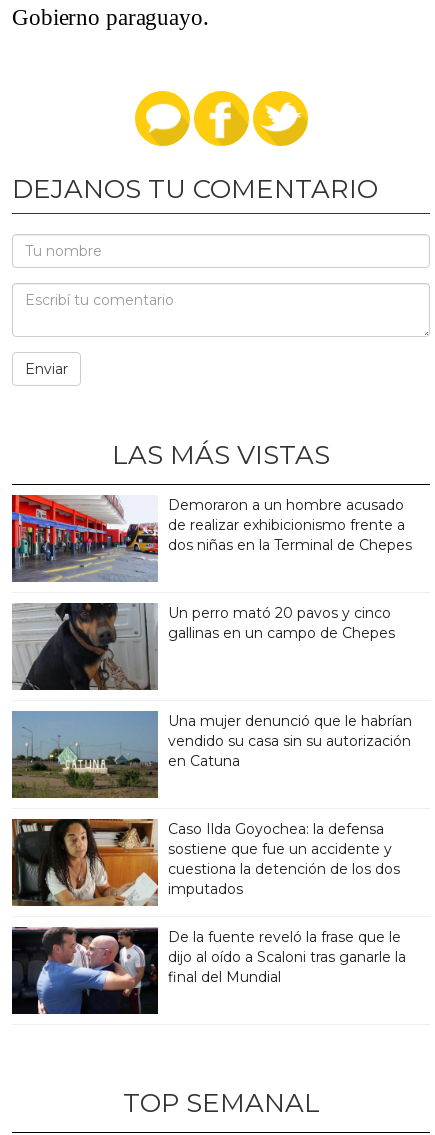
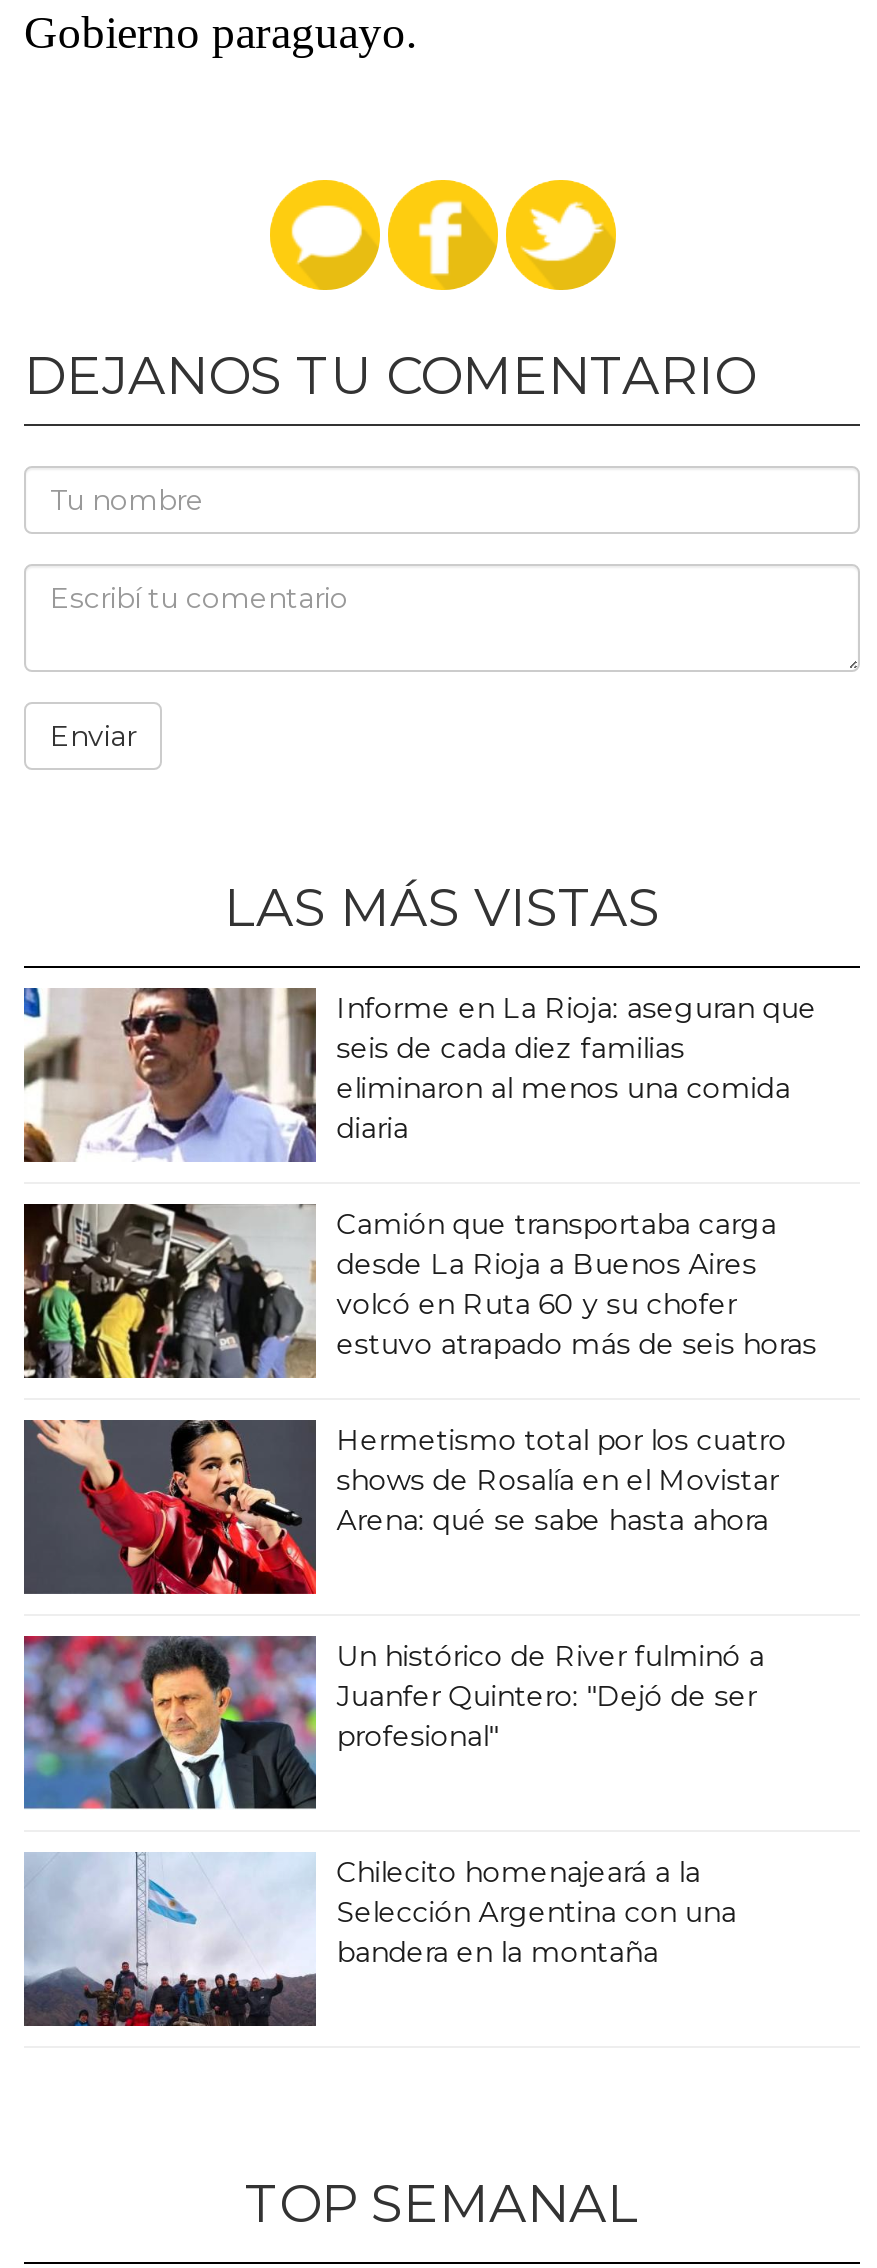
- [image]
- Demoraron a un hombre acusado
- de realizar exhibicionismo frente a
- dos niñas en la Terminal de Chepes
+ [image]
+ Informe en La Rioja: aseguran que
+ seis de cada diez familias
+ eliminaron al menos una comida
+ diaria

- [image]
- Un perro mató 20 pavos y cinco
- gallinas en un campo de Chepes
+ [image]
+ Camión que transportaba carga
+ desde La Rioja a Buenos Aires
+ volcó en Ruta 60 y su chofer
+ estuvo atrapado más de seis horas

- [image]
- Una mujer denunció que le habrían
- vendido su casa sin su autorización
- en Catuna
+ [image]
+ Hermetismo total por los cuatro
+ shows de Rosalía en el Movistar
+ Arena: qué se sabe hasta ahora

- [image]
- Caso Ilda Goyochea: la defensa
- sostiene que fue un accidente y
- cuestiona la detención de los dos
- imputados
+ [image]
+ Un histórico de River fulminó a
+ Juanfer Quintero: "Dejó de ser
+ profesional"

- [image]
- De la fuente reveló la frase que le
- dijo al oído a Scaloni tras ganarle la
- final del Mundial
+ [image]
+ Chilecito homenajeará a la
+ Selección Argentina con una
+ bandera en la montaña
